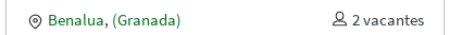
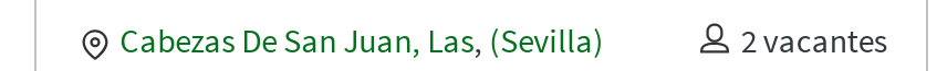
- Benalua, (Granada)
+ Cabezas De San Juan, Las, (Sevilla)
